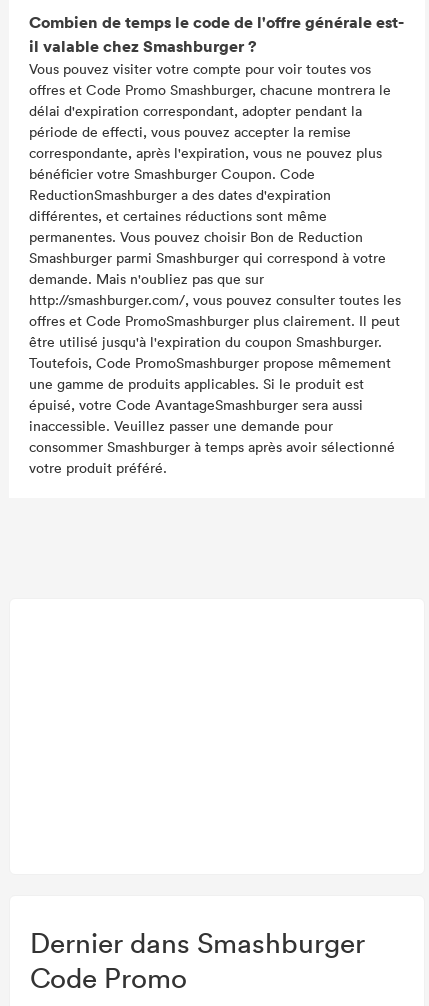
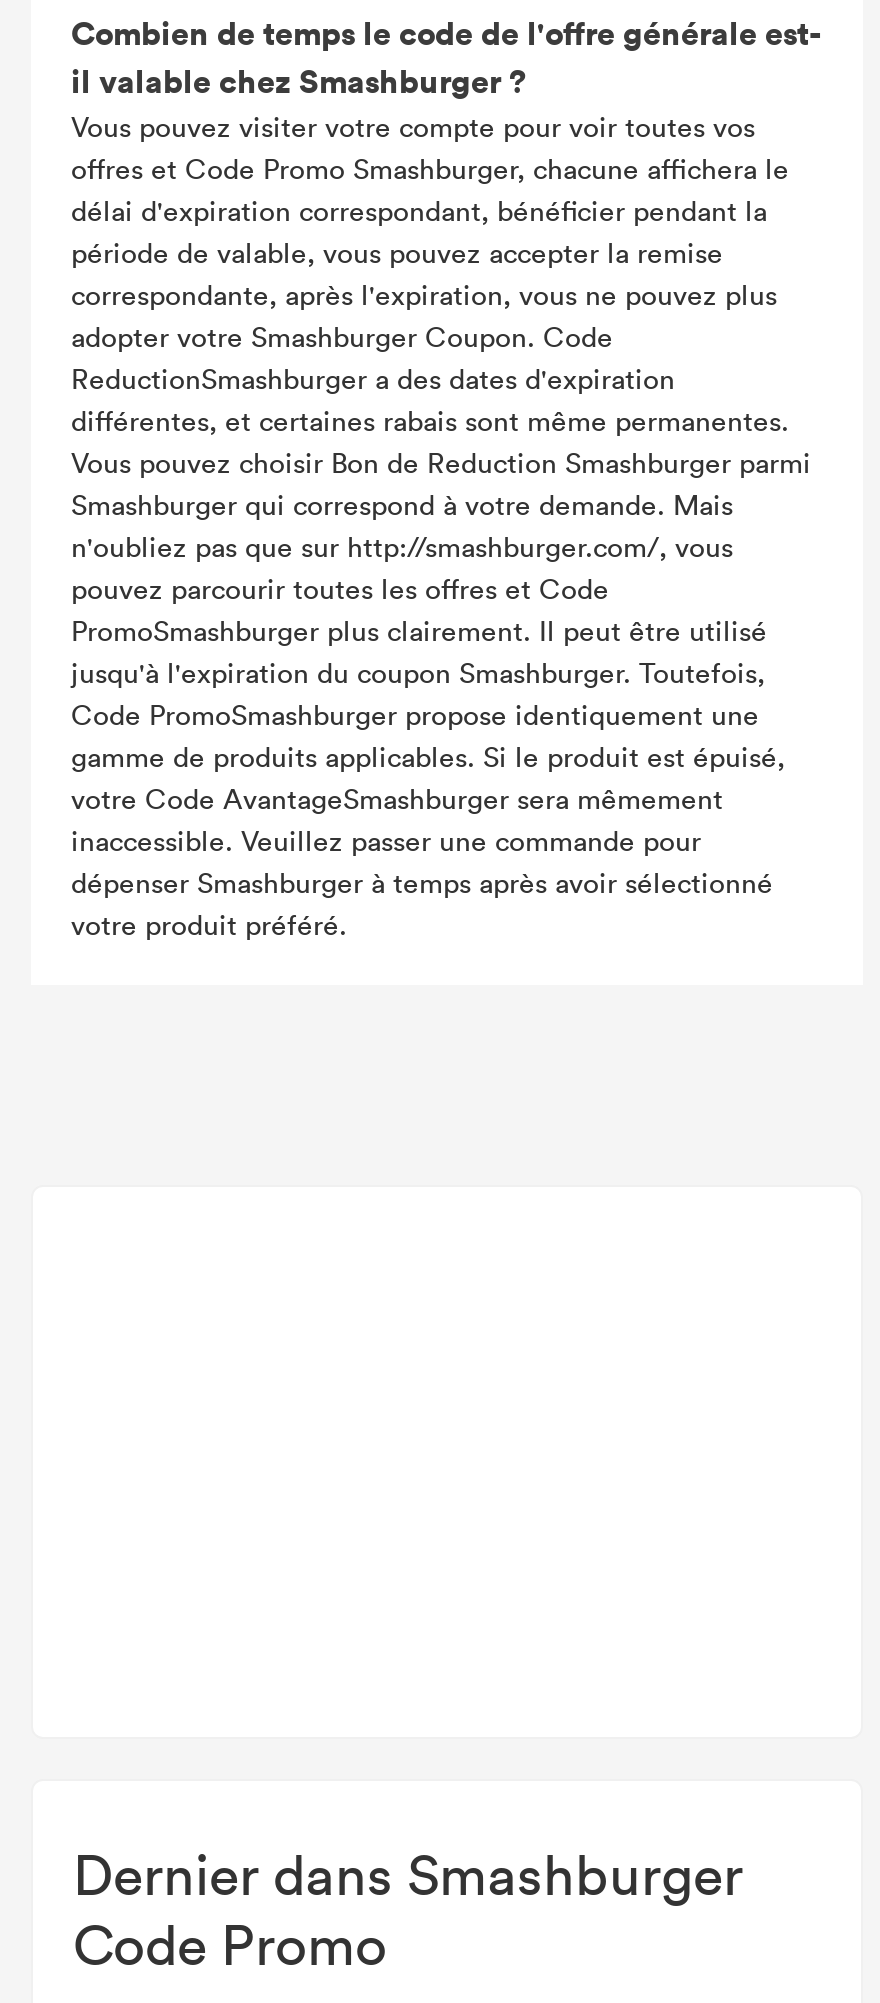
- offres et Code Promo Smashburger, chacune montrera le
+ offres et Code Promo Smashburger, chacune affichera le

- délai d'expiration correspondant, adopter pendant la
+ délai d'expiration correspondant, bénéficier pendant la

- période de effecti, vous pouvez accepter la remise
+ période de valable, vous pouvez accepter la remise

- bénéficier votre Smashburger Coupon. Code
+ adopter votre Smashburger Coupon. Code

- différentes, et certaines réductions sont même
- permanentes. Vous pouvez choisir Bon de Reduction
- Smashburger parmi Smashburger qui correspond à votre
- demande. Mais n'oubliez pas que sur
- http://smashburger.com/, vous pouvez consulter toutes les
- offres et Code PromoSmashburger plus clairement. Il peut
- être utilisé jusqu'à l'expiration du coupon Smashburger.
- Toutefois, Code PromoSmashburger propose mêmement
- une gamme de produits applicables. Si le produit est
- épuisé, votre Code AvantageSmashburger sera aussi
- inaccessible. Veuillez passer une demande pour
- consommer Smashburger à temps après avoir sélectionné
+ différentes, et certaines rabais sont même permanentes.
+ Vous pouvez choisir Bon de Reduction Smashburger parmi
+ Smashburger qui correspond à votre demande. Mais
+ n'oubliez pas que sur http://smashburger.com/, vous
+ pouvez parcourir toutes les offres et Code
+ PromoSmashburger plus clairement. Il peut être utilisé
+ jusqu'à l'expiration du coupon Smashburger. Toutefois,
+ Code PromoSmashburger propose identiquement une
+ gamme de produits applicables. Si le produit est épuisé,
+ votre Code AvantageSmashburger sera mêmement
+ inaccessible. Veuillez passer une commande pour
+ dépenser Smashburger à temps après avoir sélectionné
